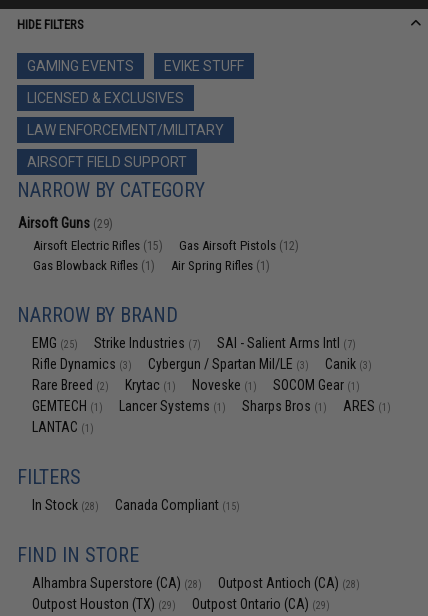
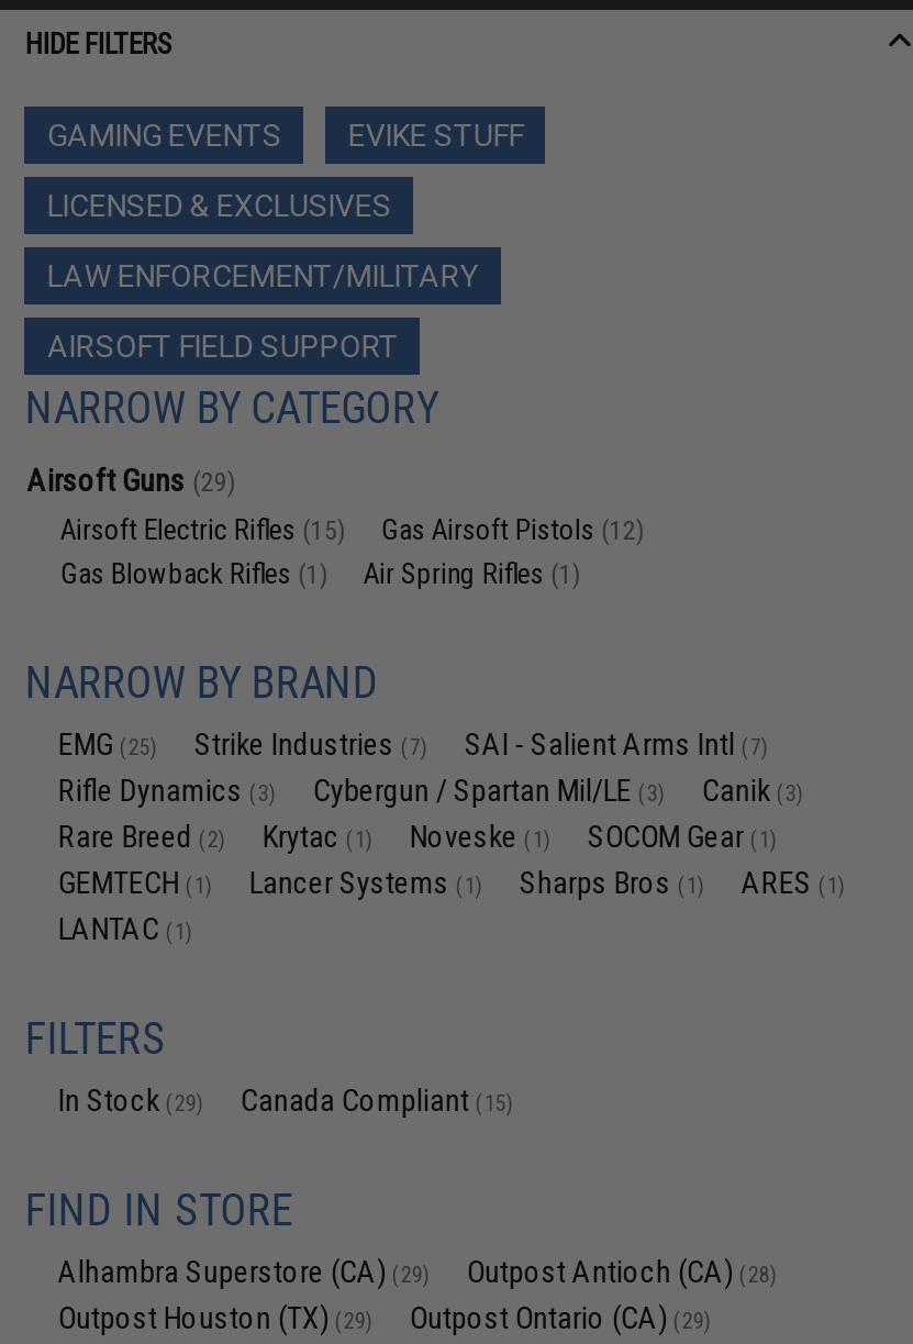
- In Stock (28) Canada Compliant (15)
+ In Stock (29) Canada Compliant (15)

- Alhambra Superstore (CA) (28)
+ Alhambra Superstore (CA) (29)
